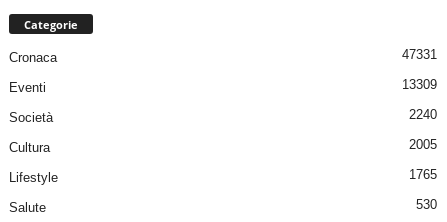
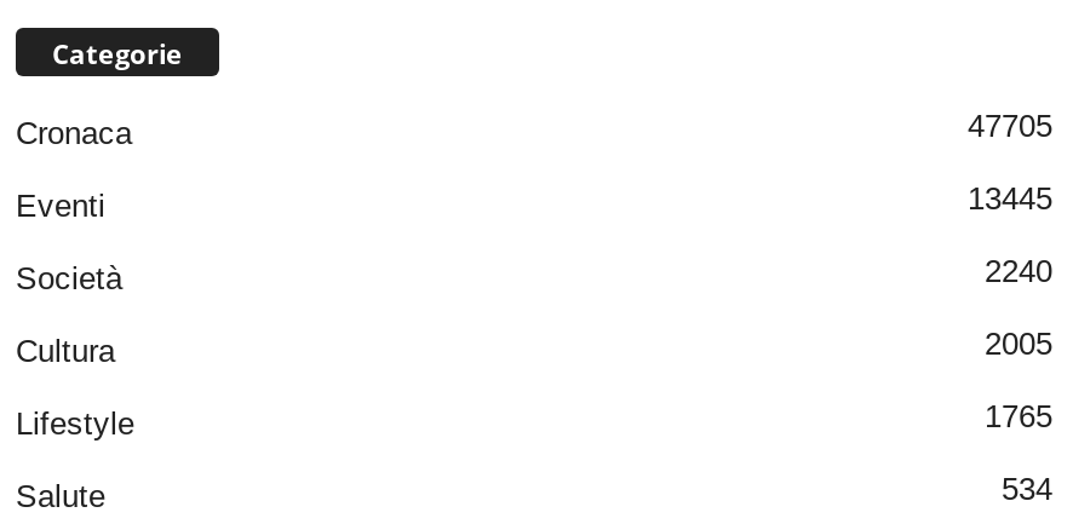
- 47331
+ 47705

- 13309
+ 13445

- 530
+ 534
